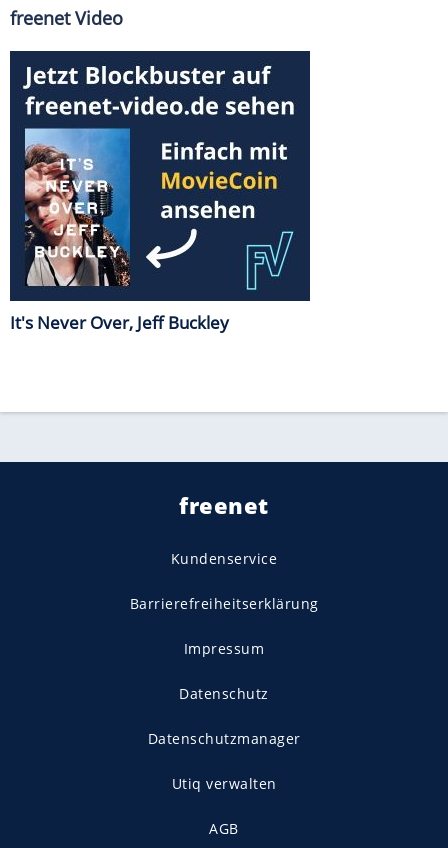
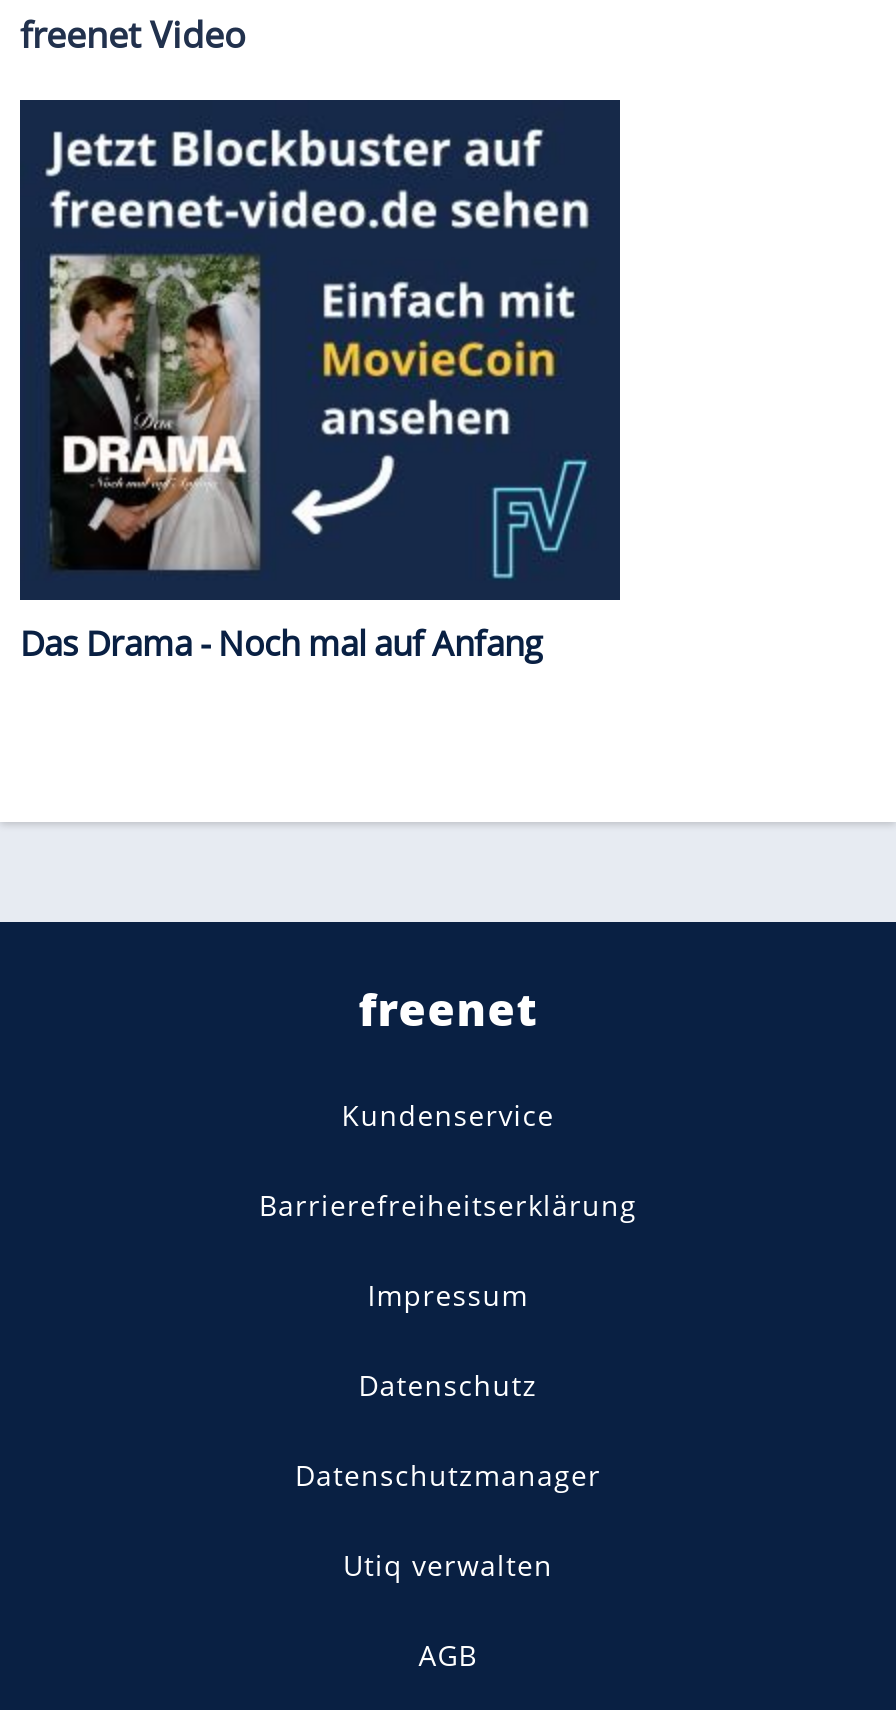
- [image]
- It's Never Over, Jeff Buckley
+ [image]
+ Das Drama - Noch mal auf Anfang
